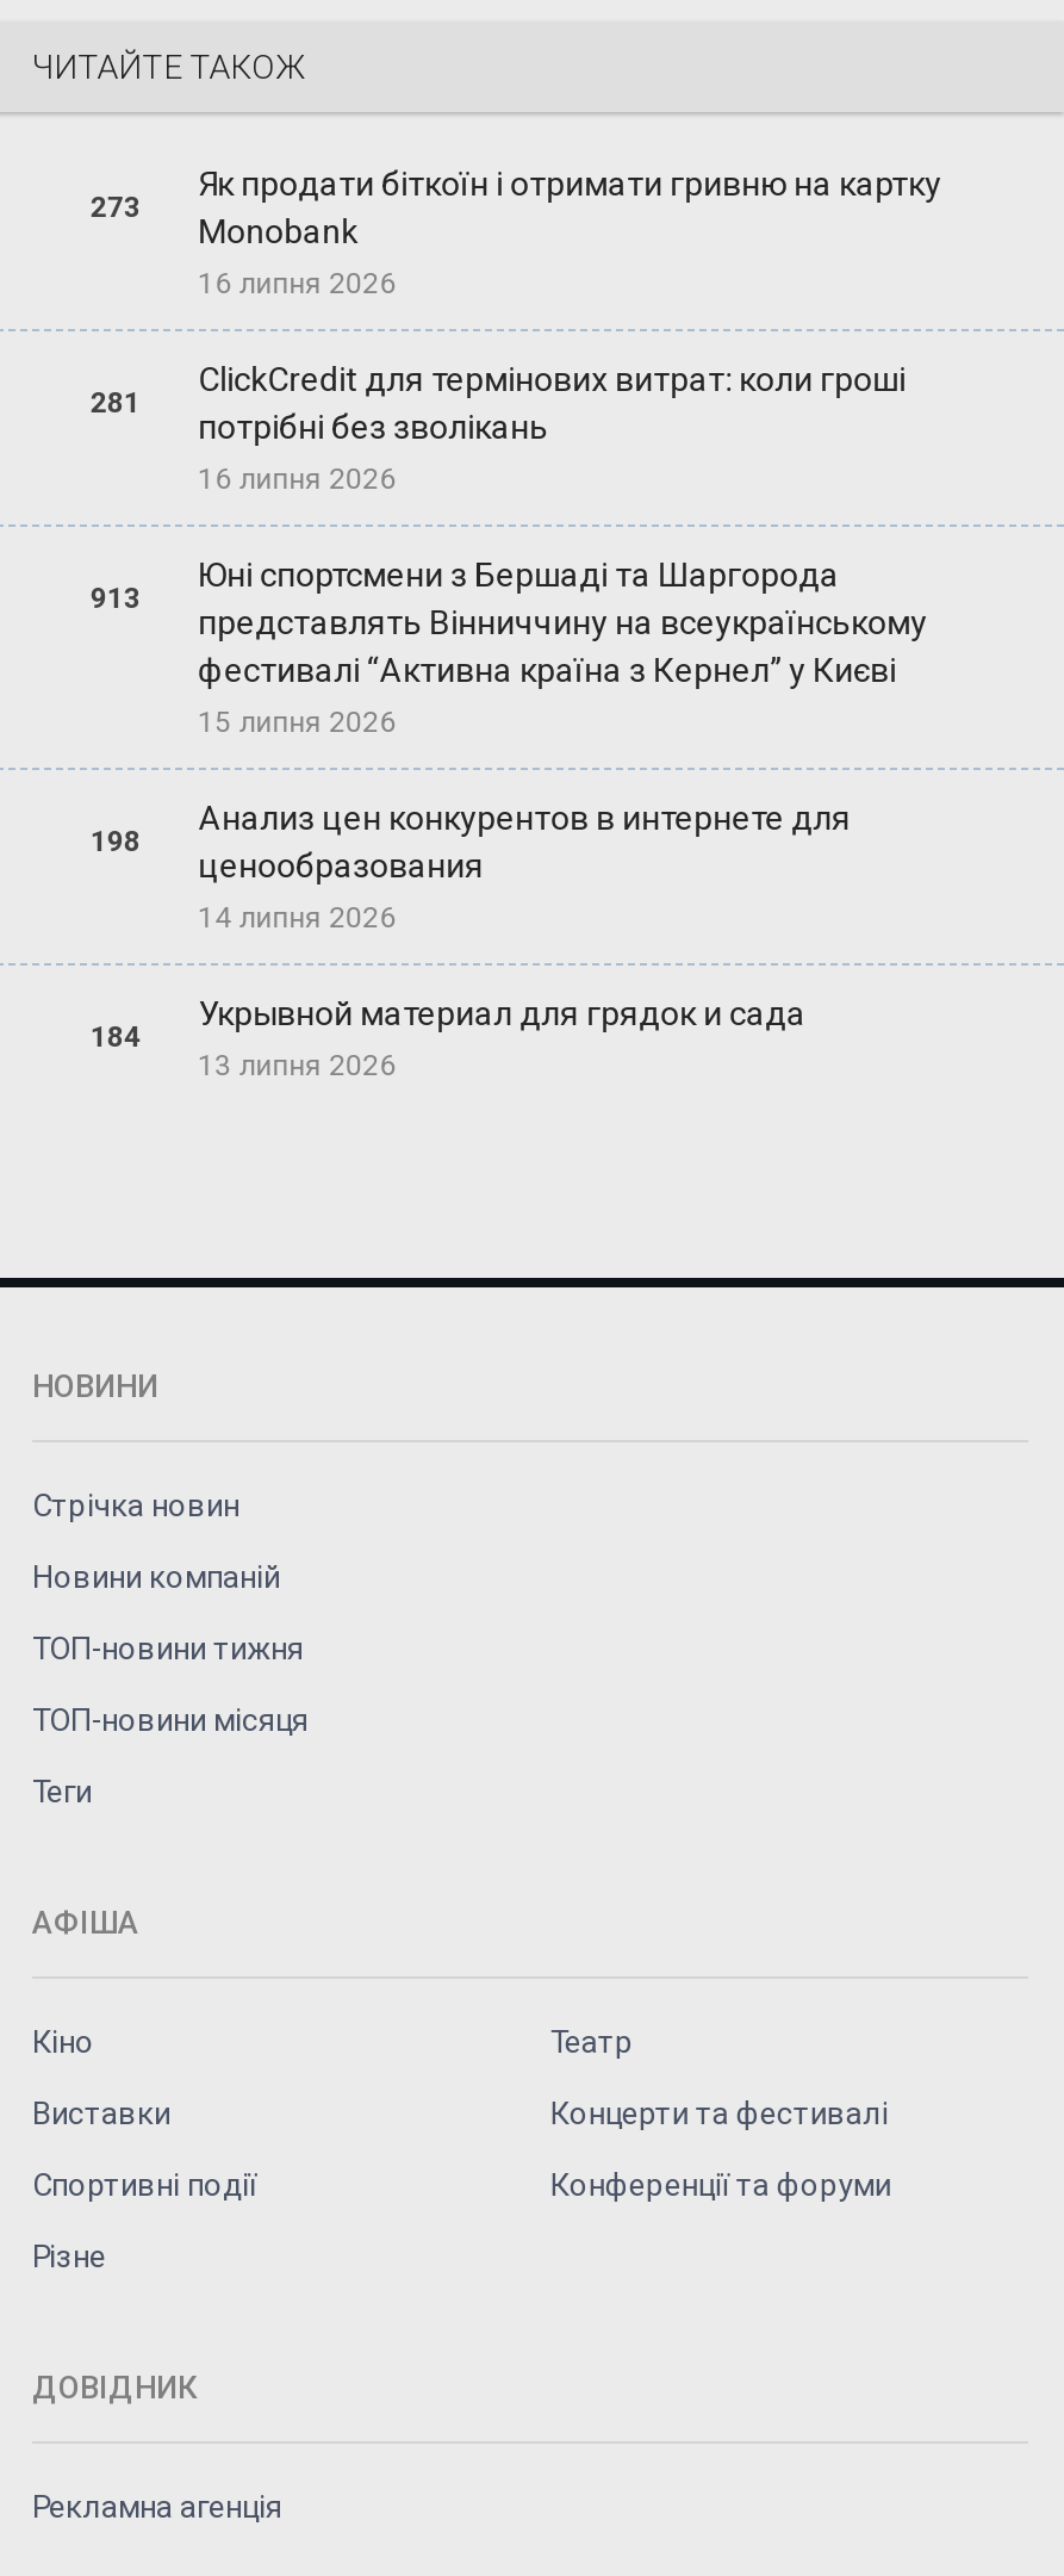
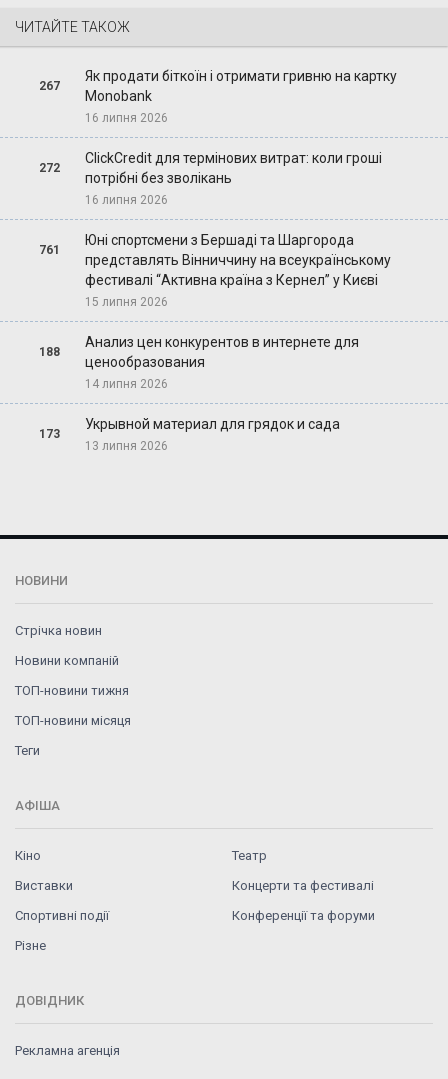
- 273
+ 267

- 281
+ 272

- 913
+ 761

- 198
+ 188

- 184
+ 173
